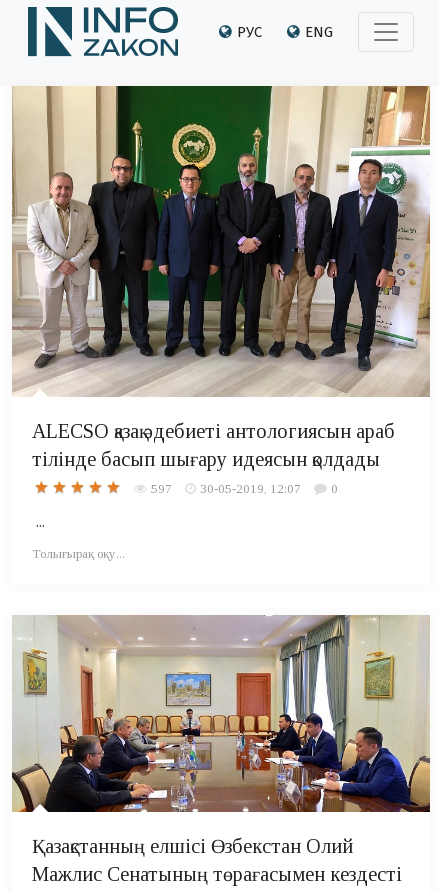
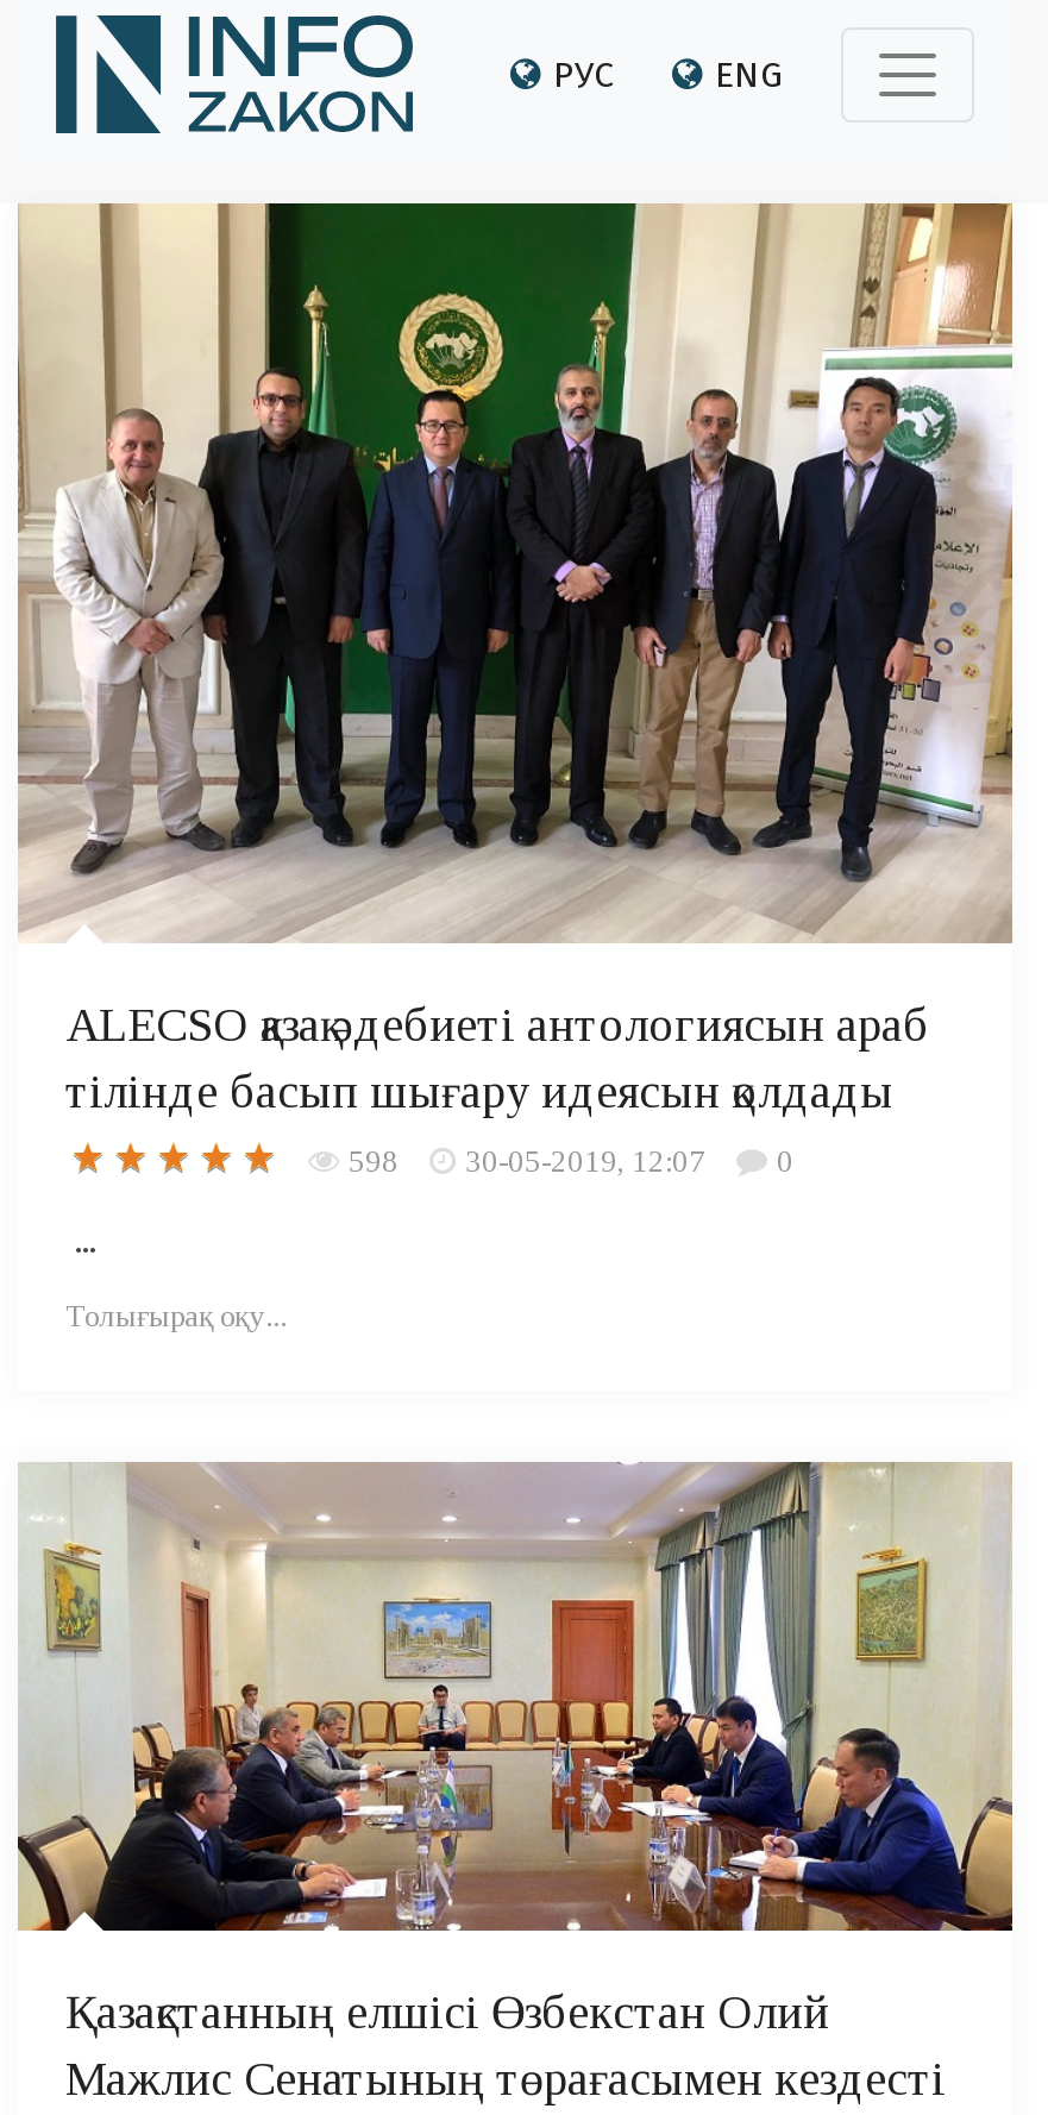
- 597 30-05-2019, 12:07 0
+ 598 30-05-2019, 12:07 0
